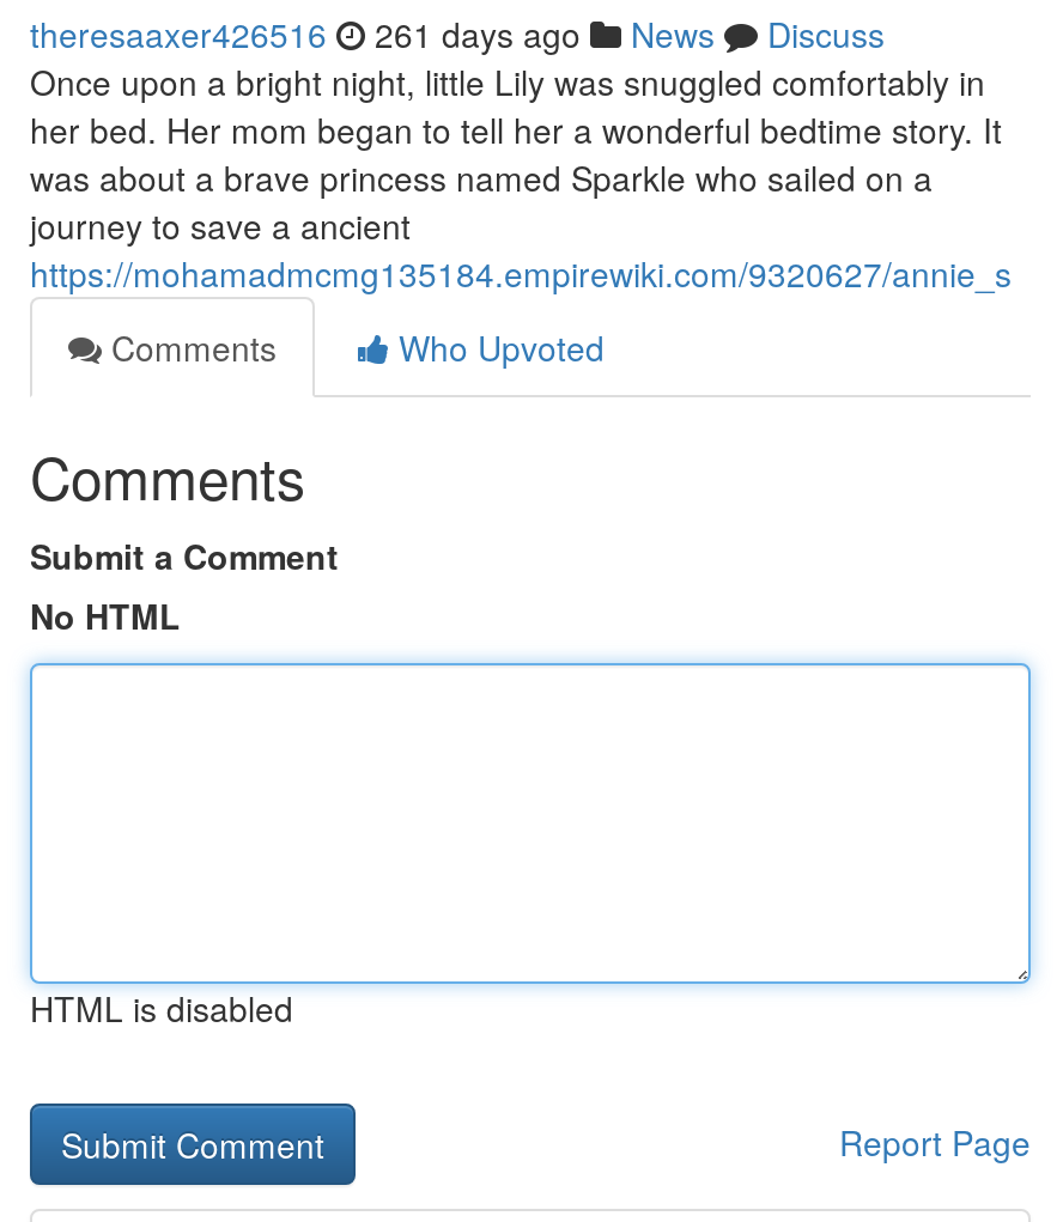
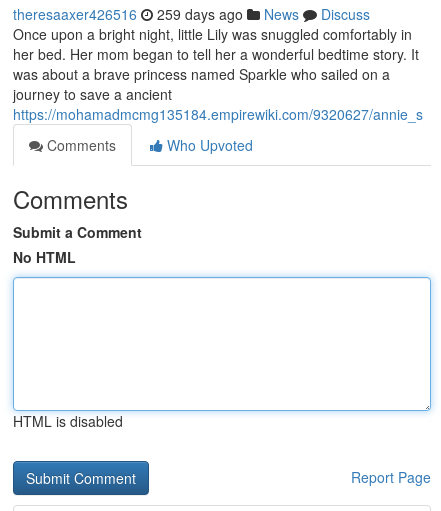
- theresaaxer426516 261 days ago News Discuss
+ theresaaxer426516 259 days ago News Discuss
